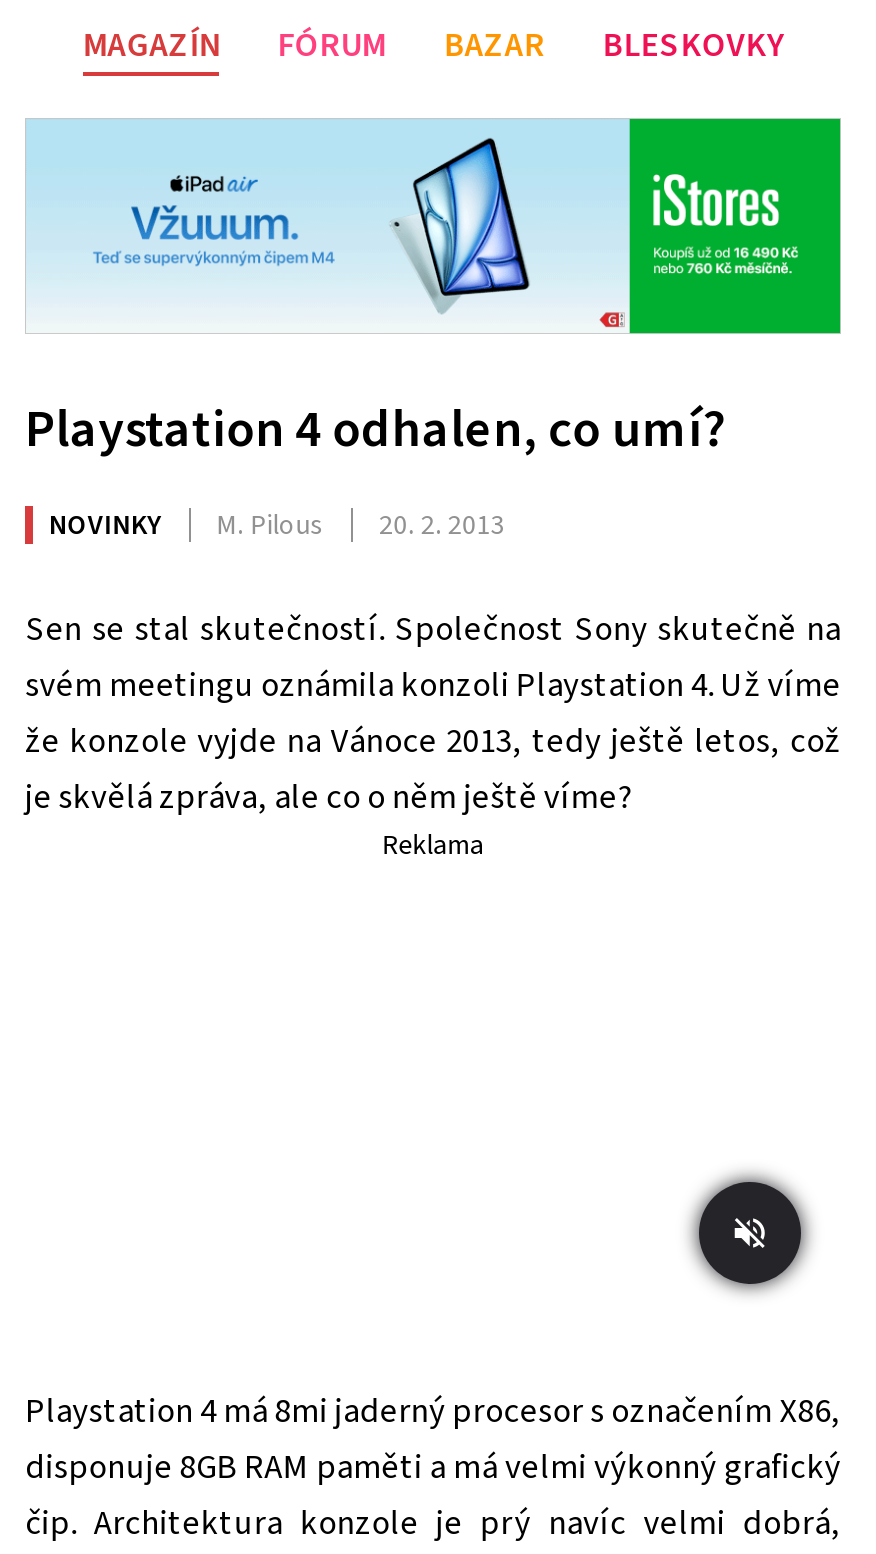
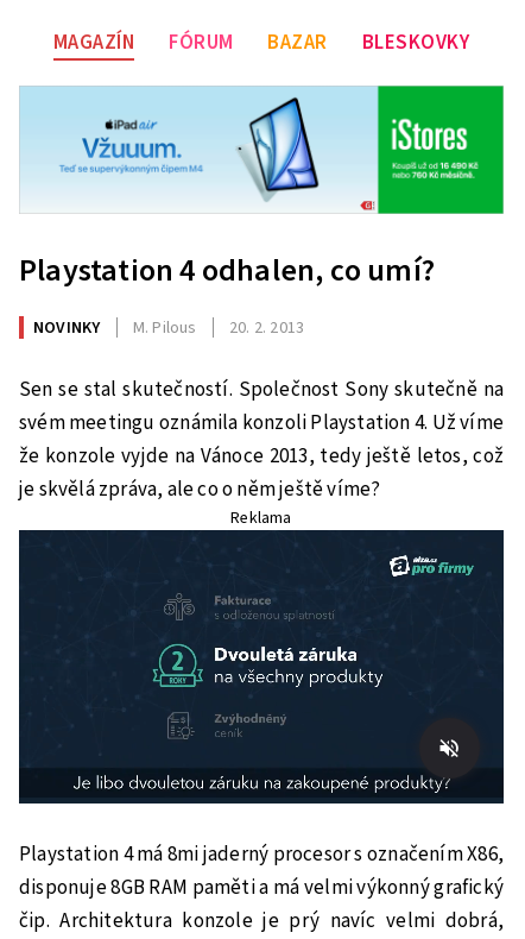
+ [image]
